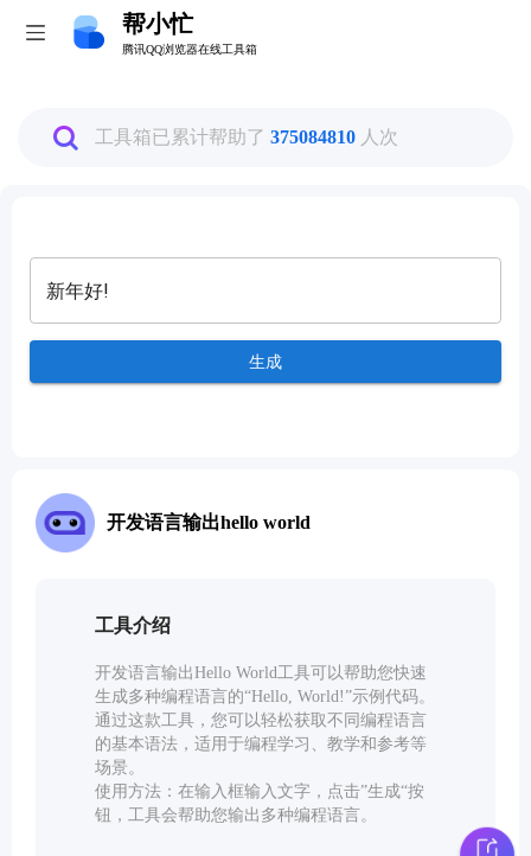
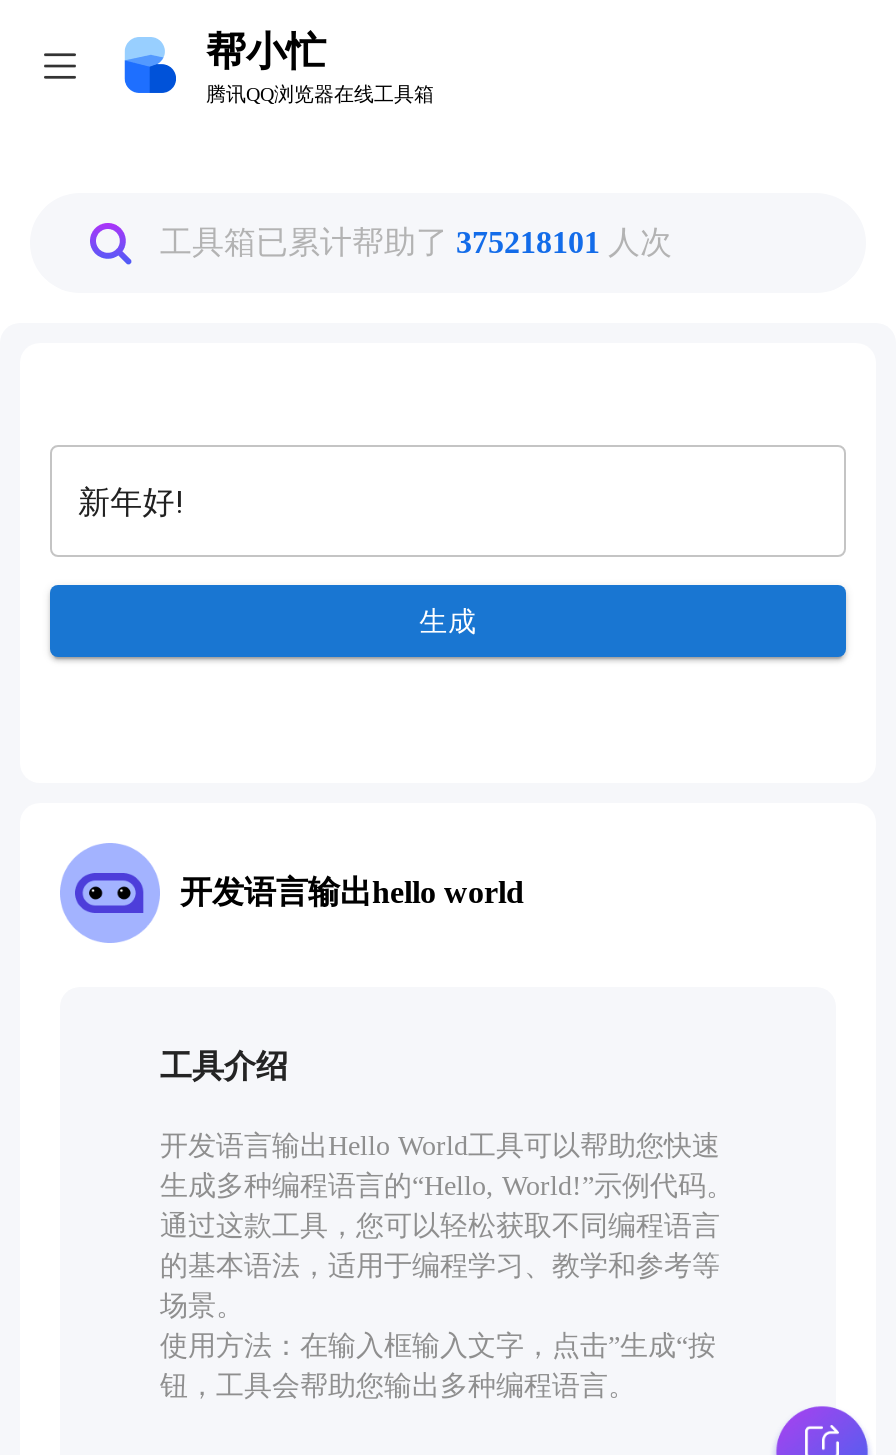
- 工具箱已累计帮助了375084810人次
+ 工具箱已累计帮助了375218101人次
